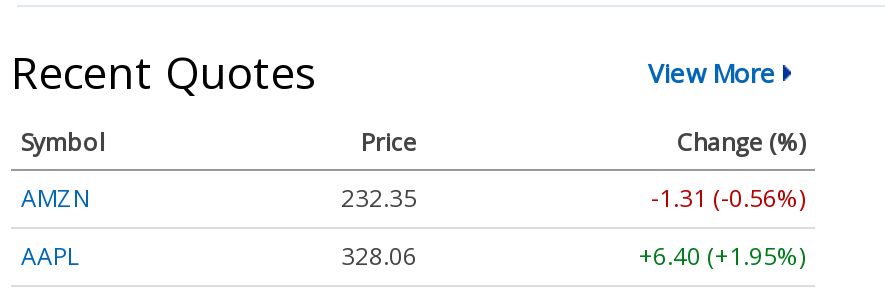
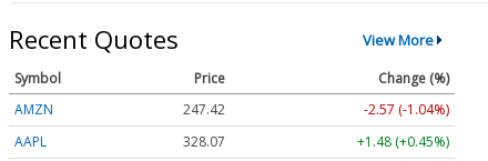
- 232.35
+ 247.42

- -1.31 (-0.56%)
+ -2.57 (-1.04%)

- 328.06
+ 328.07

- +6.40 (+1.95%)
+ +1.48 (+0.45%)
